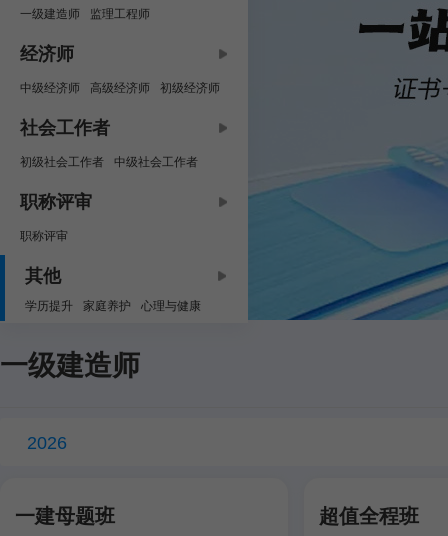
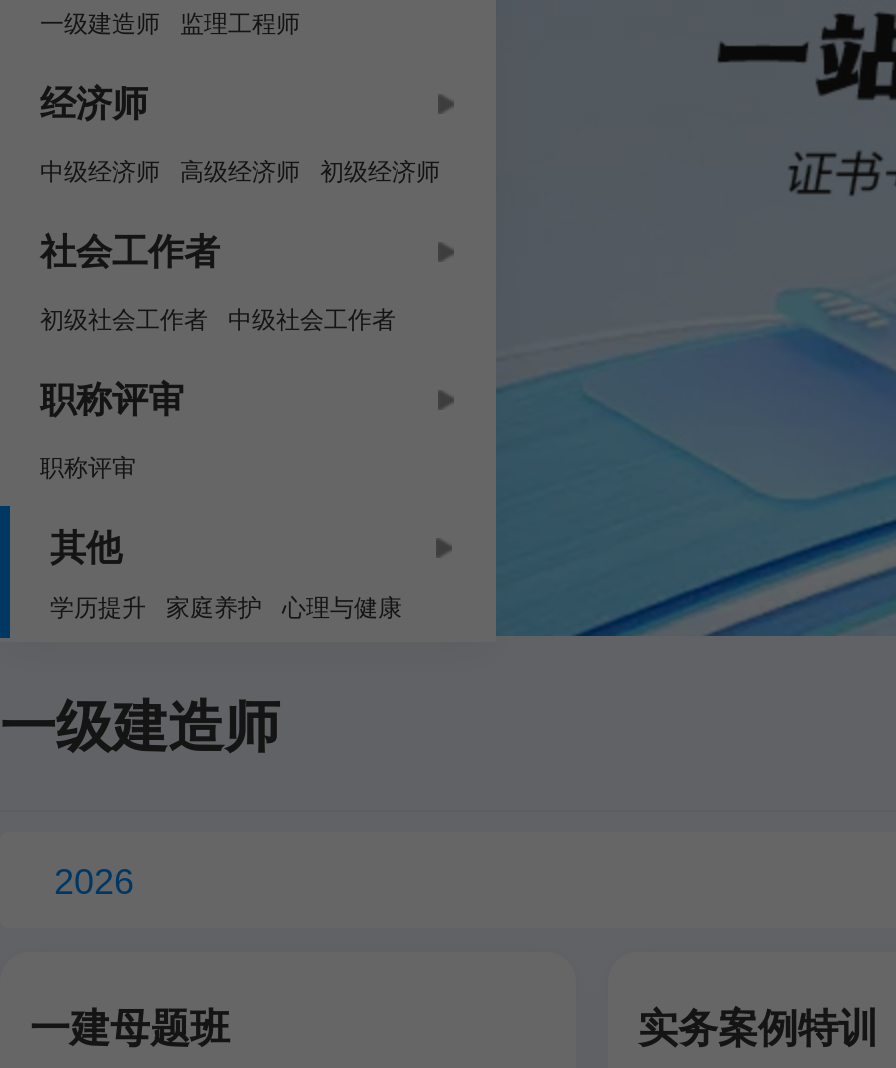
- 超值全程班
+ 实务案例特训
